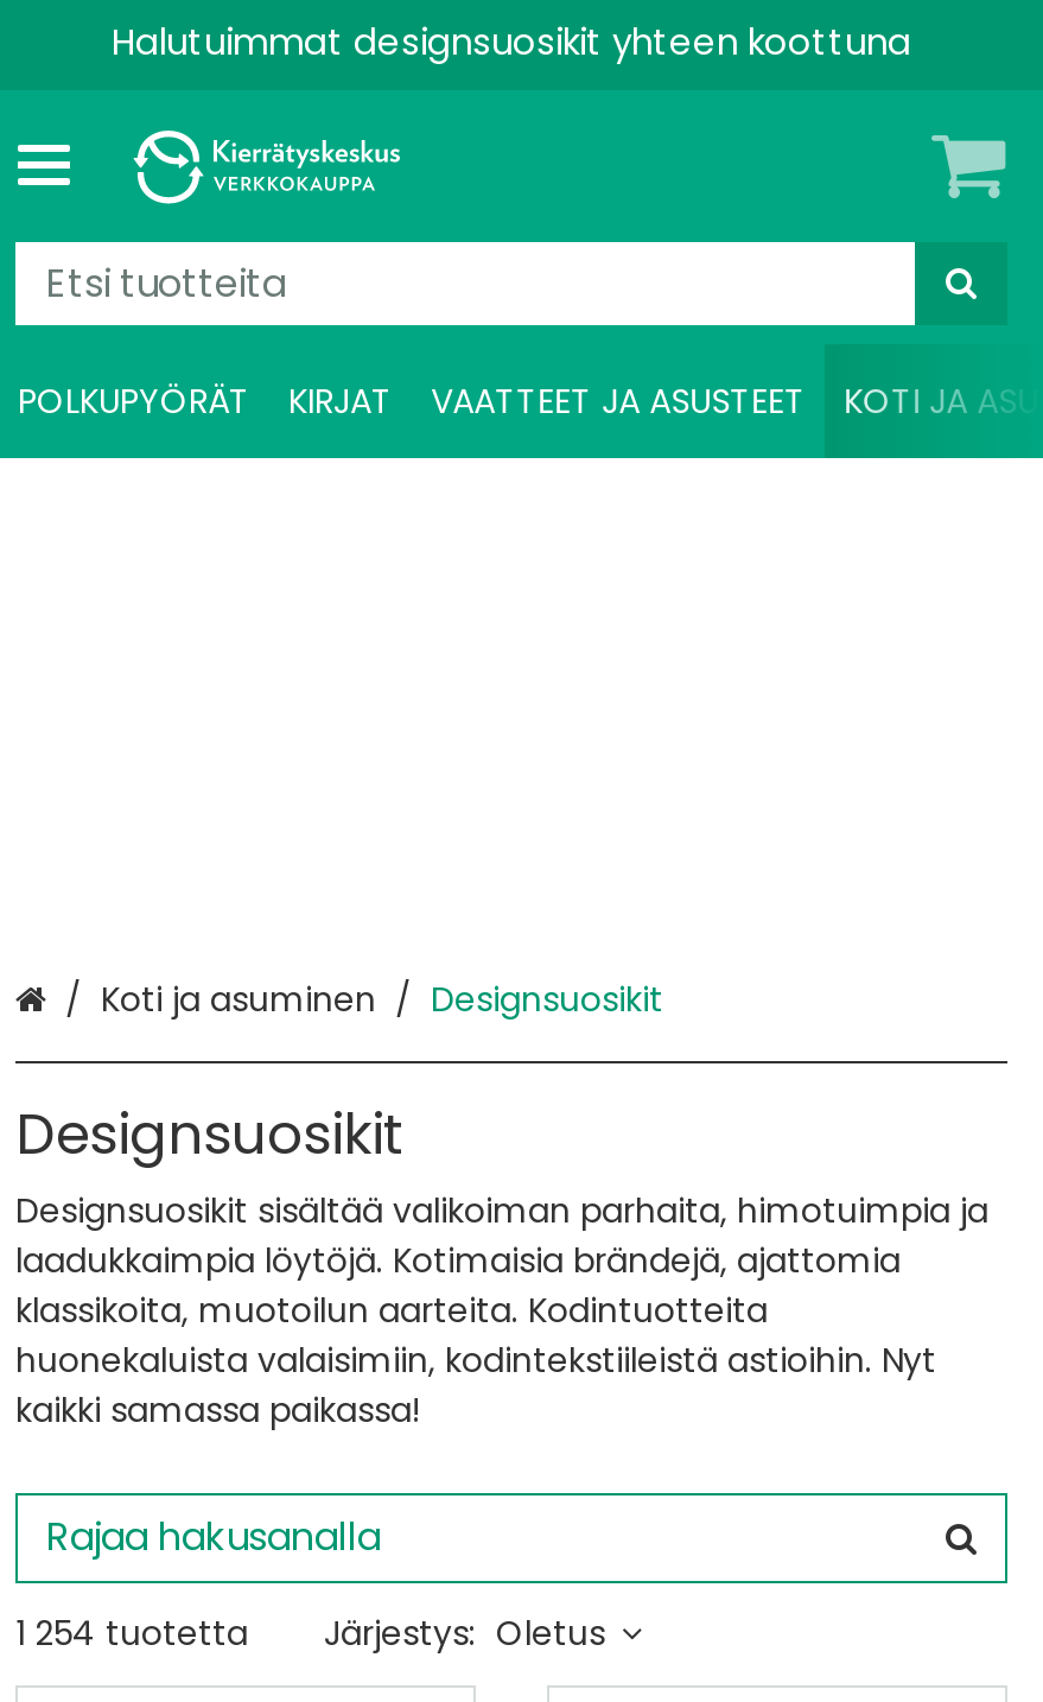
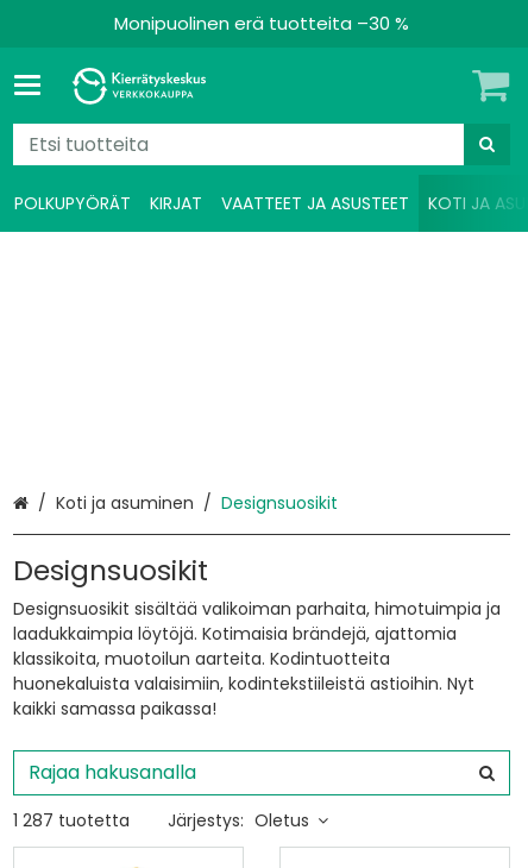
- Halutuimmat designsuosikit yhteen koottuna
+ Monipuolinen erä tuotteita –30 %

- 1 254 tuotetta Järjestys: Oletus
+ 1 287 tuotetta Järjestys: Oletus
